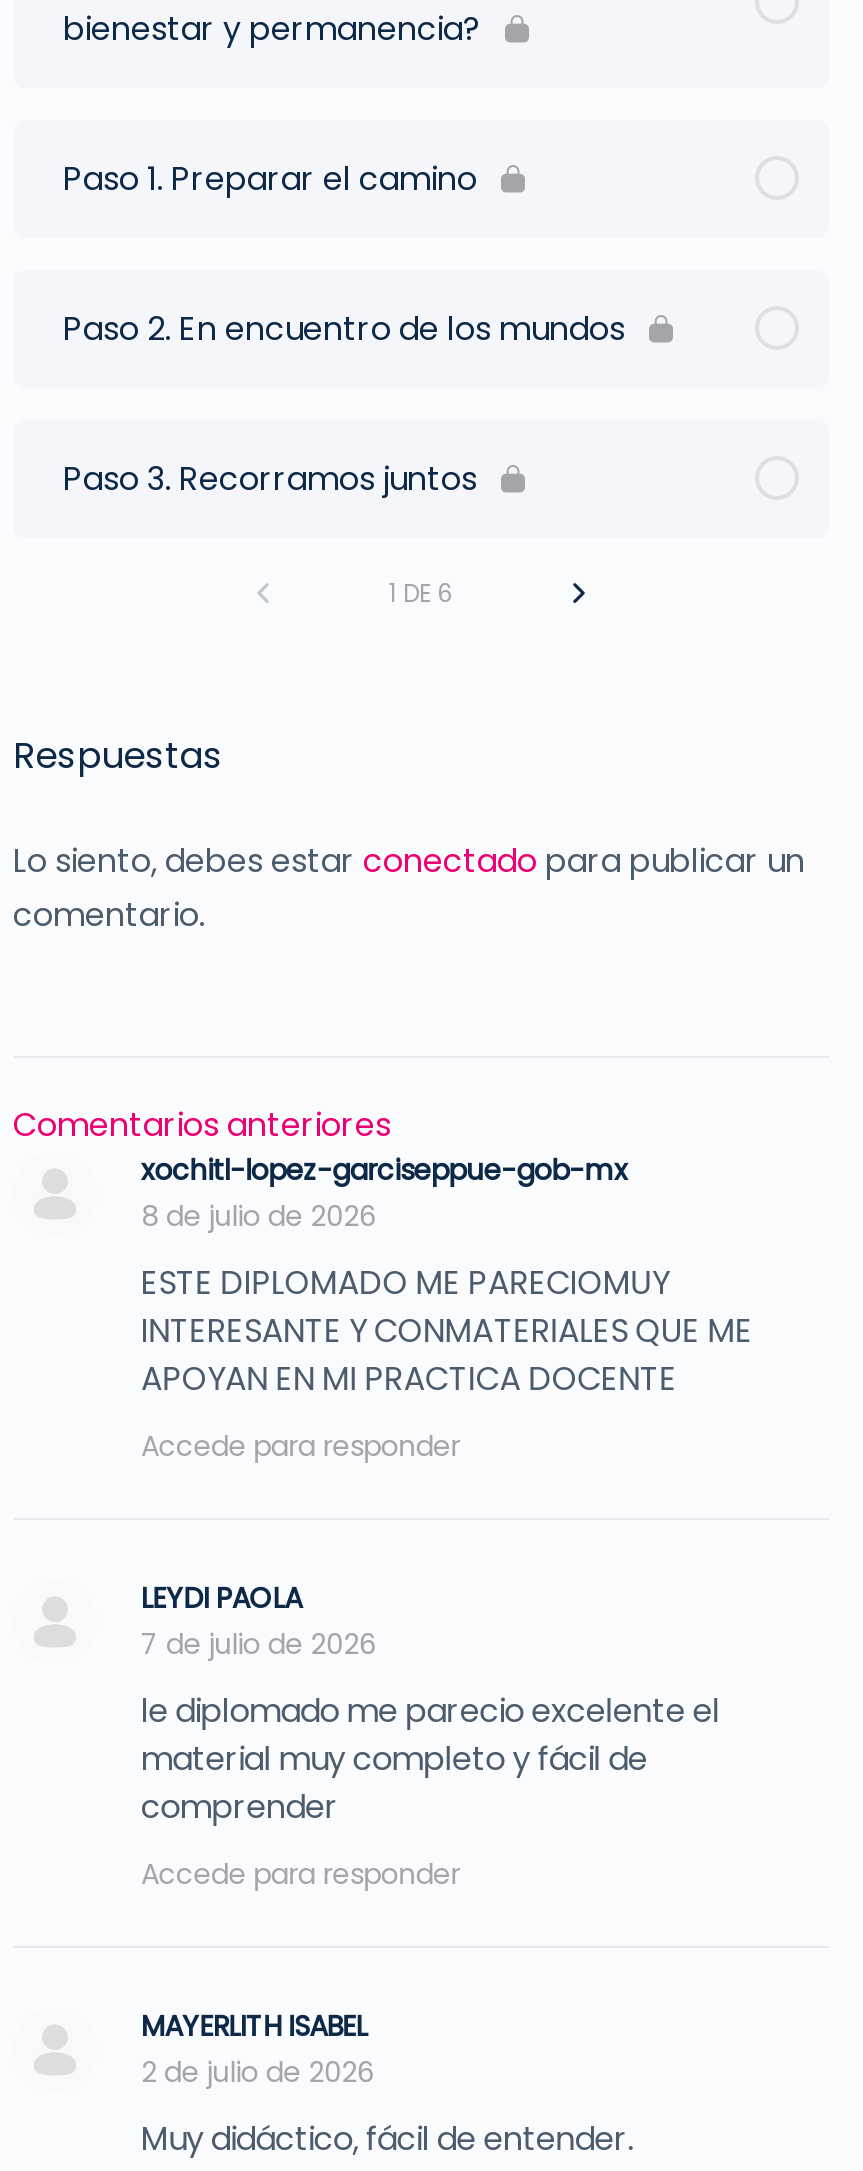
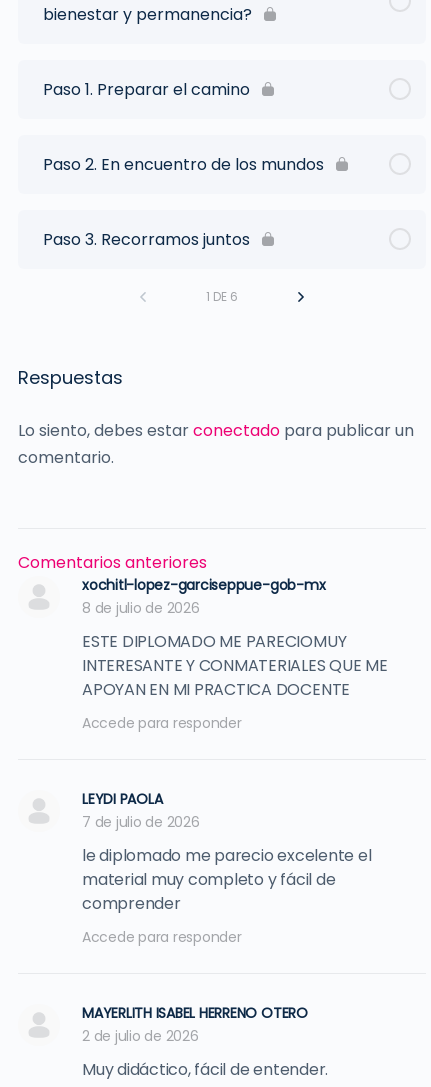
- MAYERLITH ISABEL
+ MAYERLITH ISABEL HERRENO OTERO
